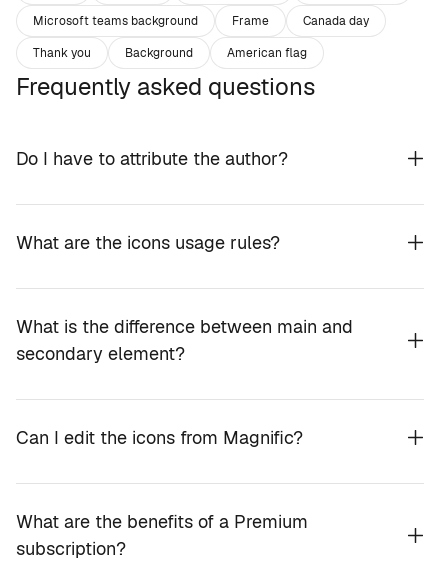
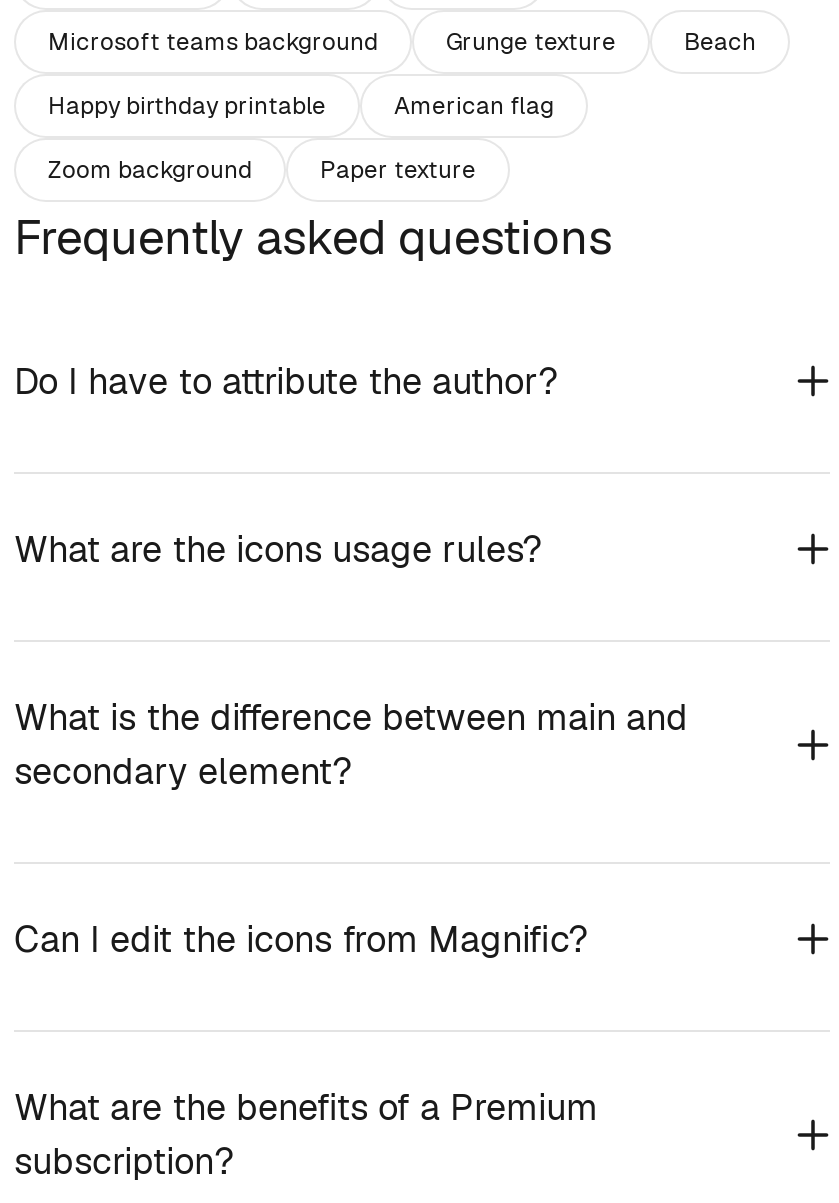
- Frame
- Canada day
+ Grunge texture
+ Beach

- Thank you
- Background
+ Happy birthday printable

+ Zoom background
+ Paper texture
